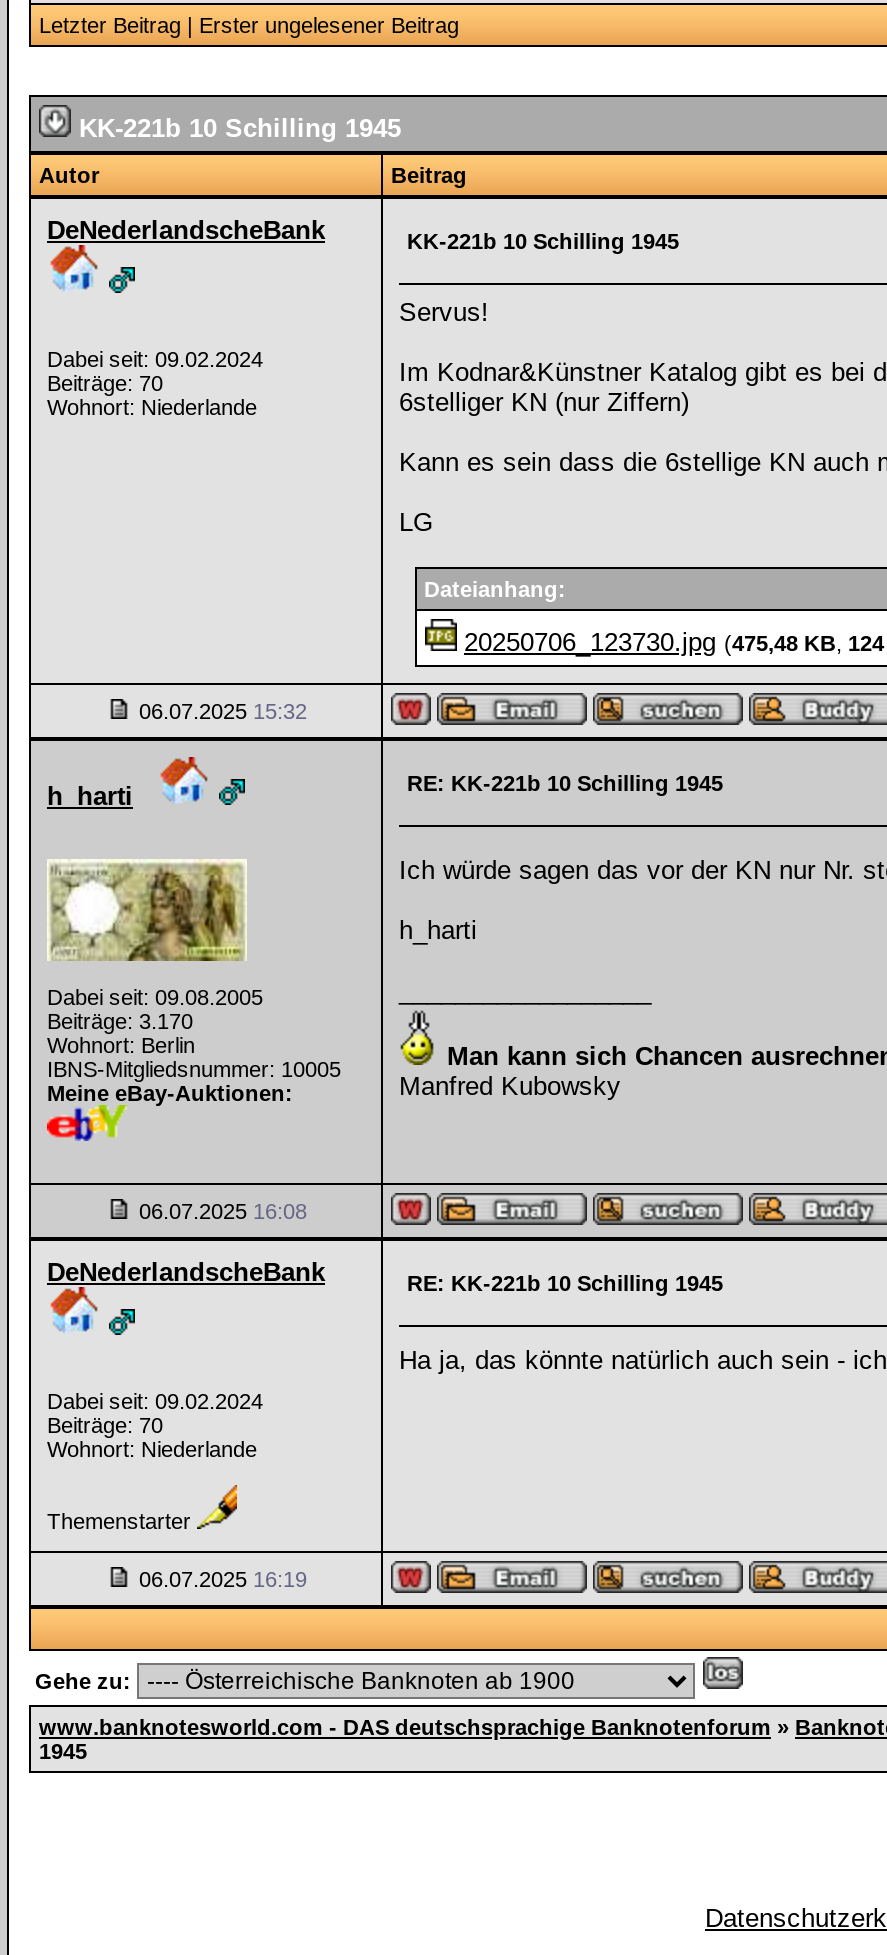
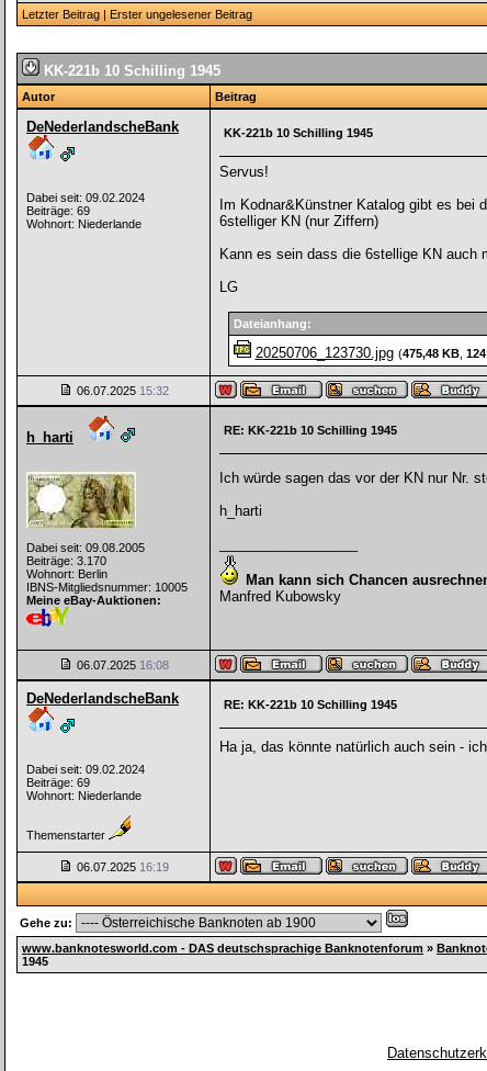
- Beiträge: 70
+ Beiträge: 69

- Beiträge: 70
+ Beiträge: 69
